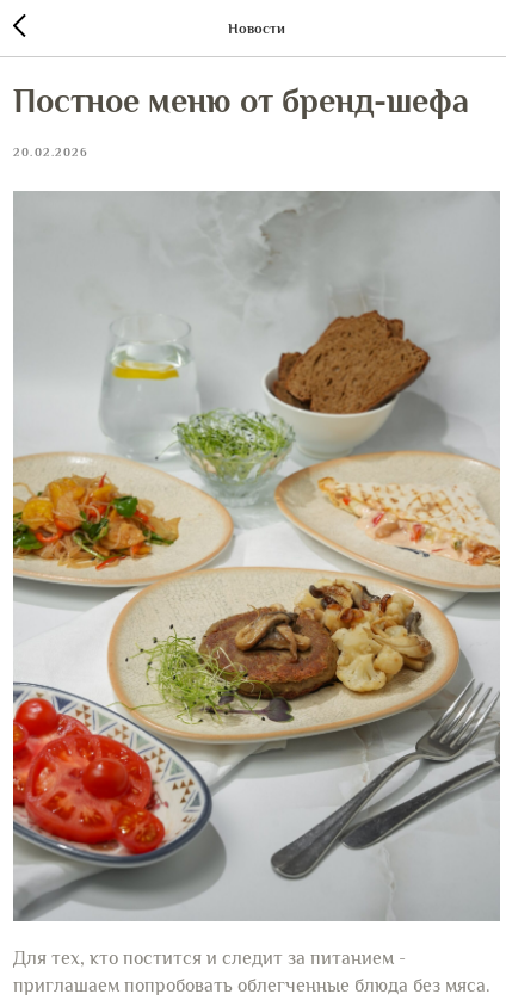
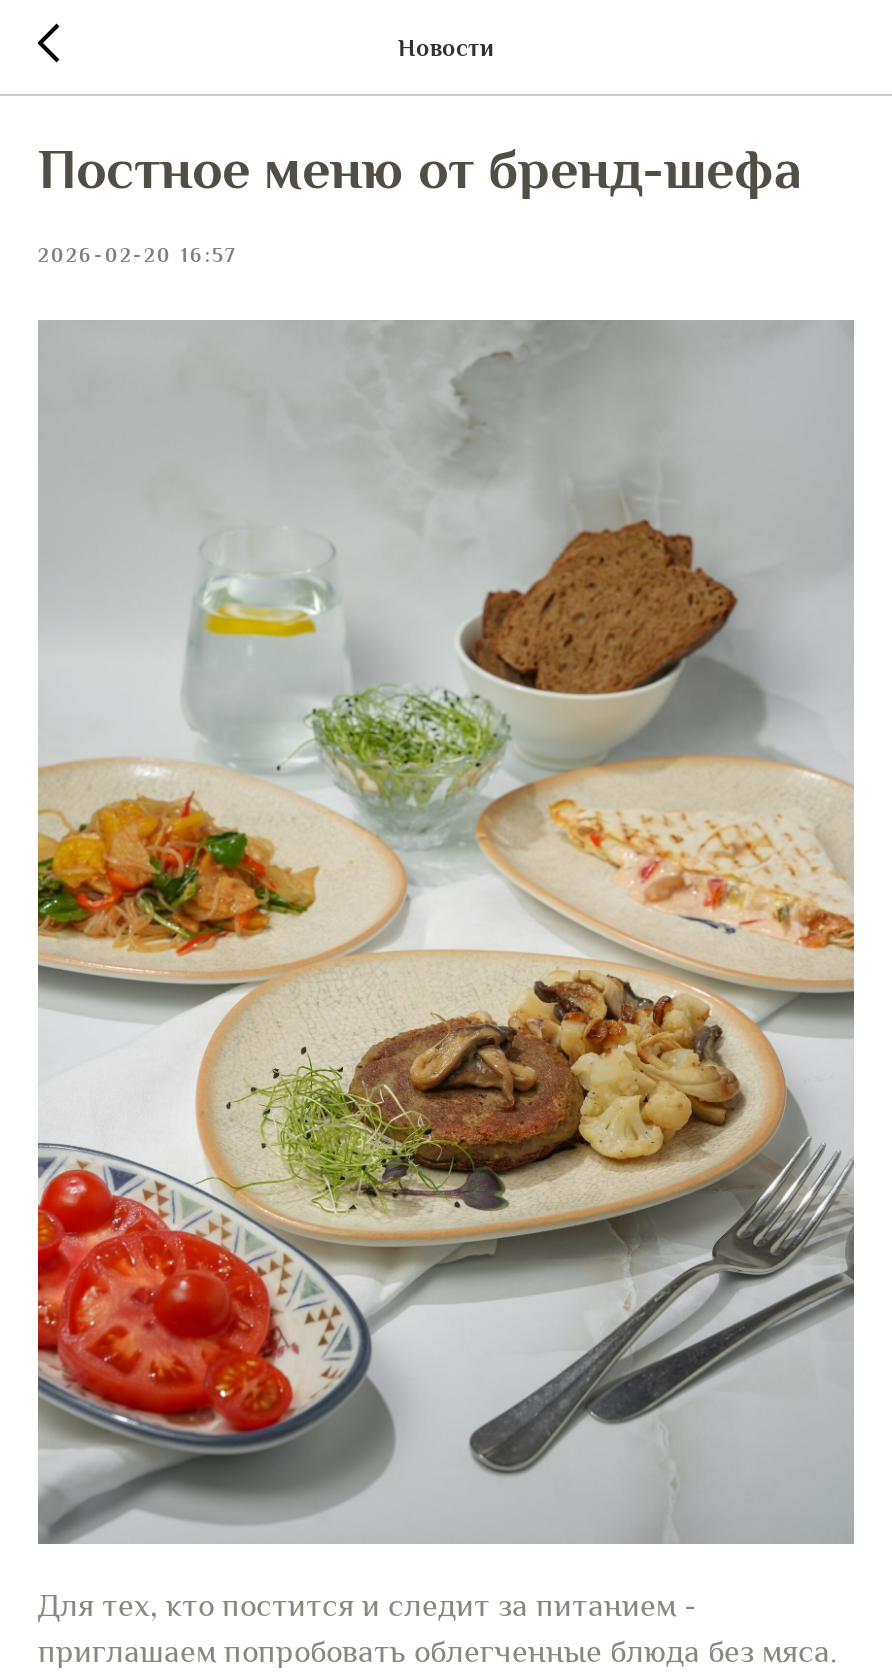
- 20.02.2026
+ 2026-02-20 16:57
